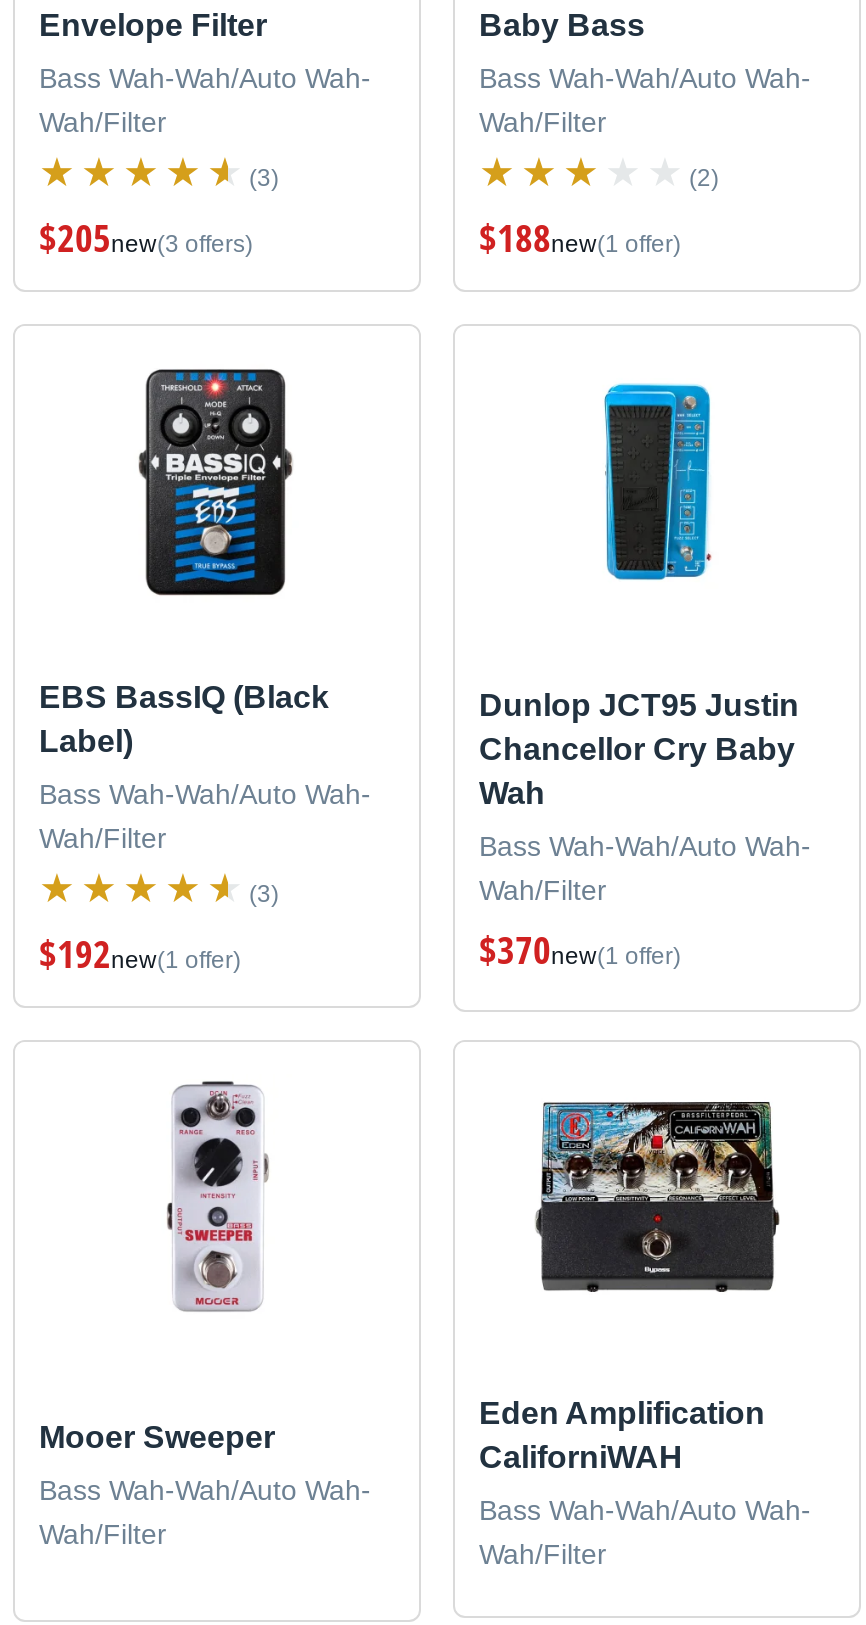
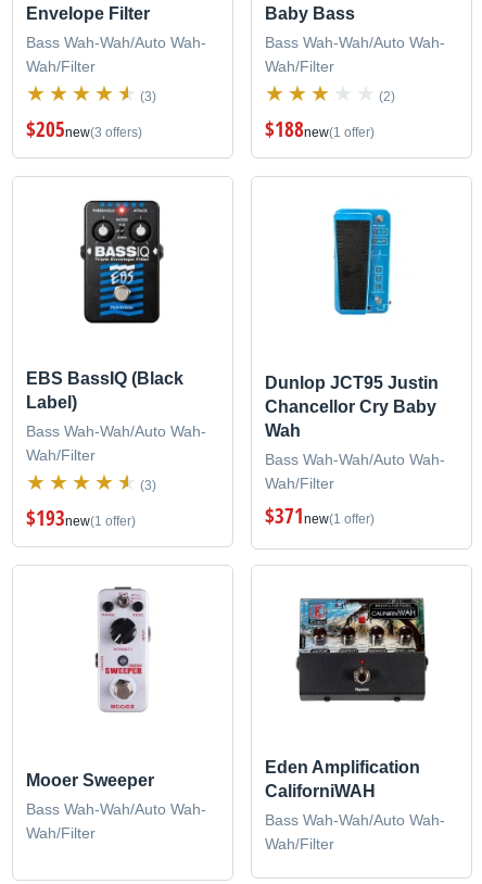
- $192new(1 offer)
+ $193new(1 offer)

- $370new(1 offer)
+ $371new(1 offer)
